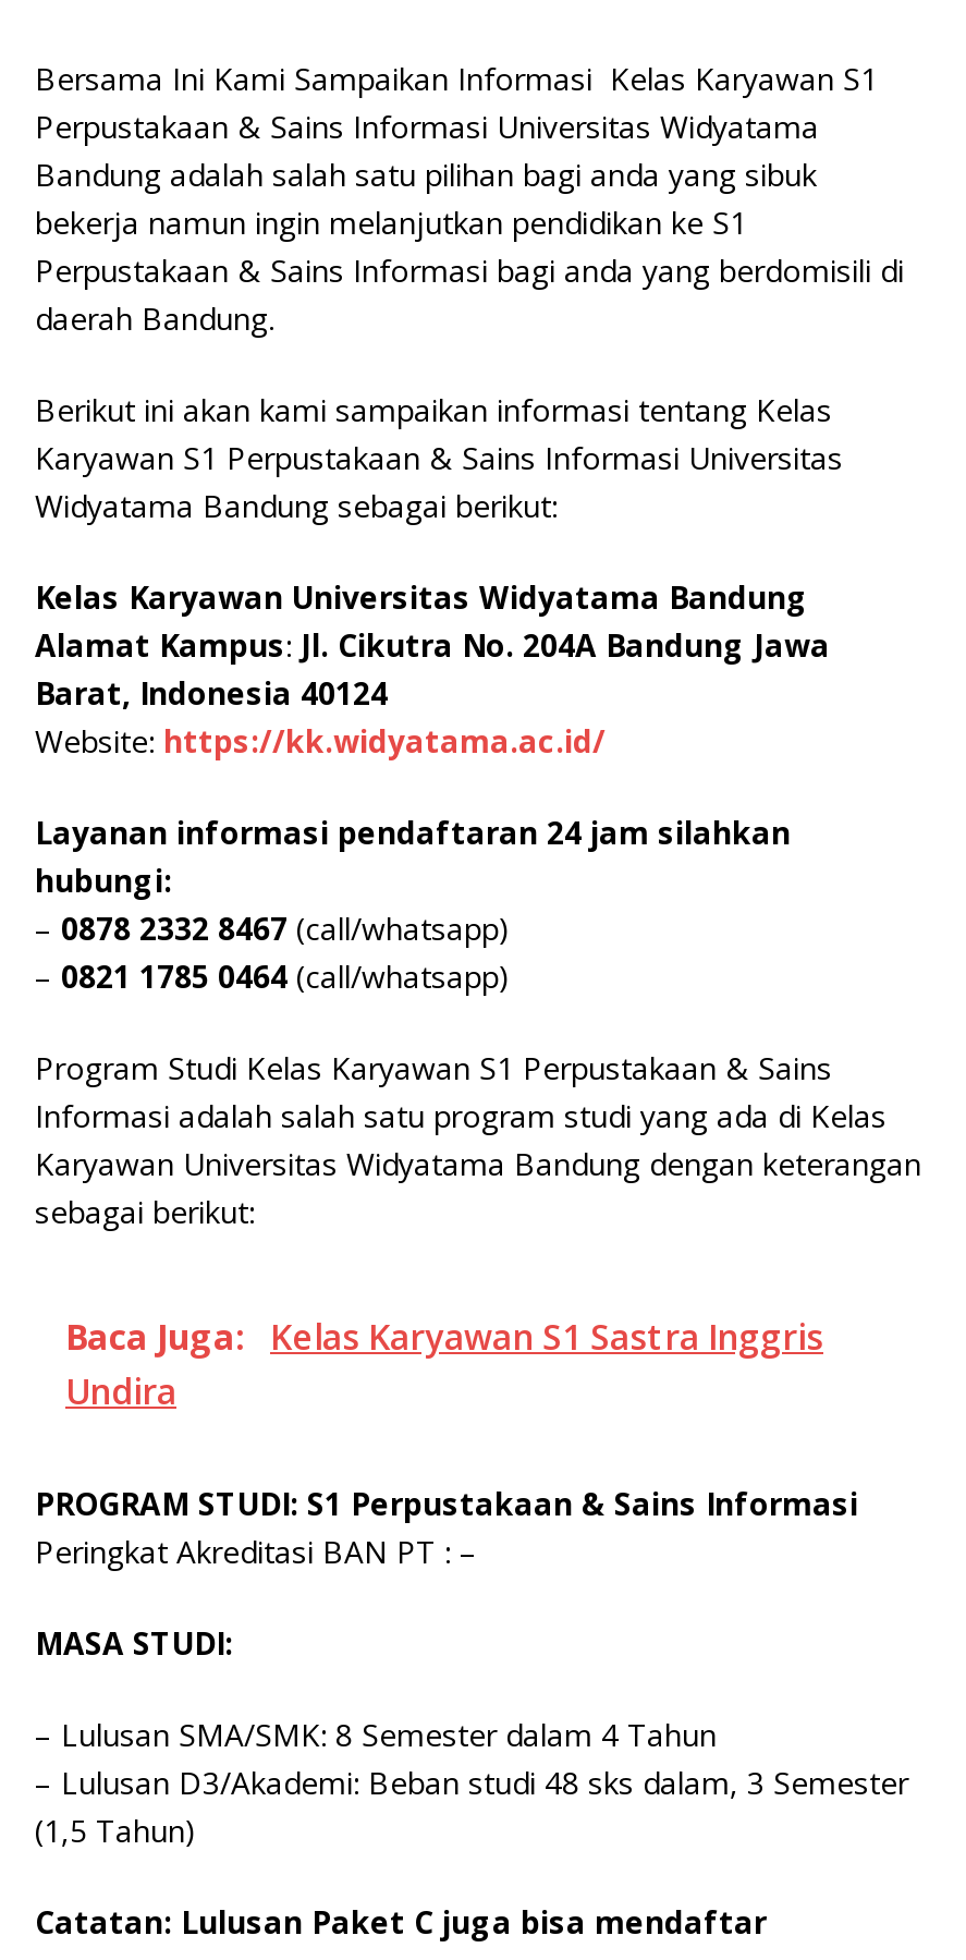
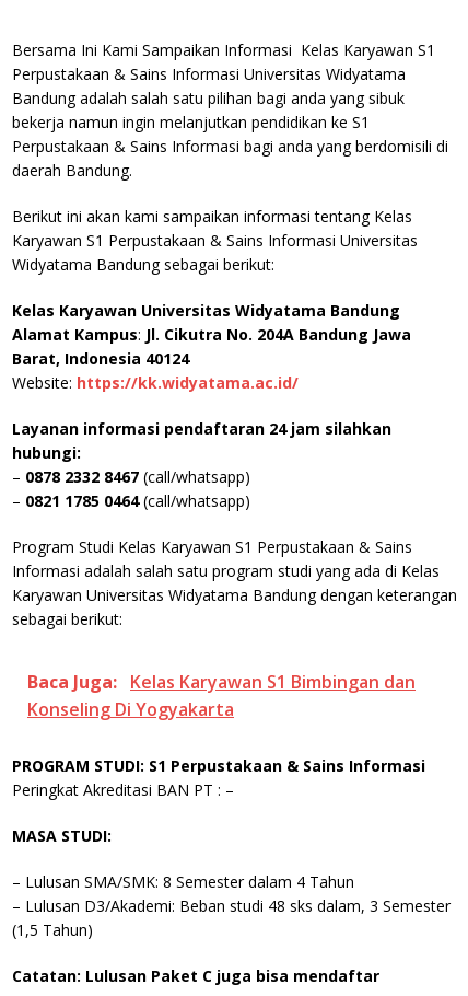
- Baca Juga: Kelas Karyawan S1 Sastra Inggris
- Undira
+ Baca Juga: Kelas Karyawan S1 Bimbingan dan
+ Konseling Di Yogyakarta
